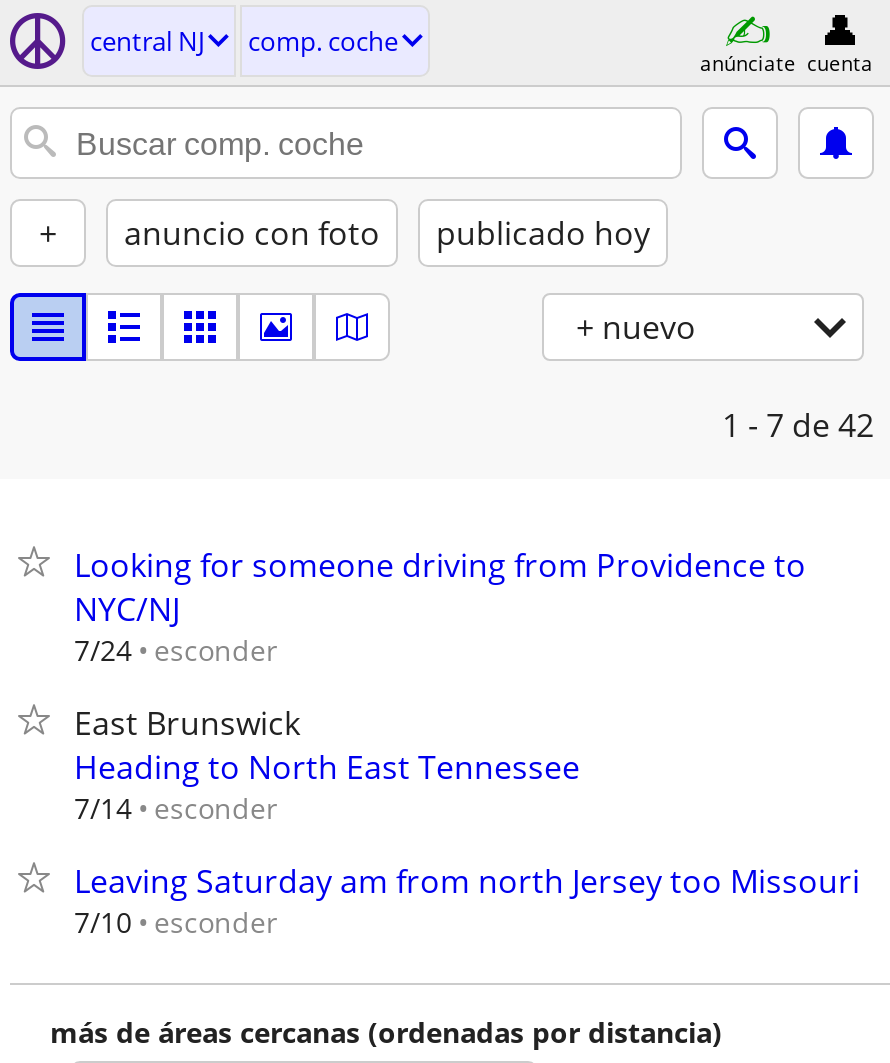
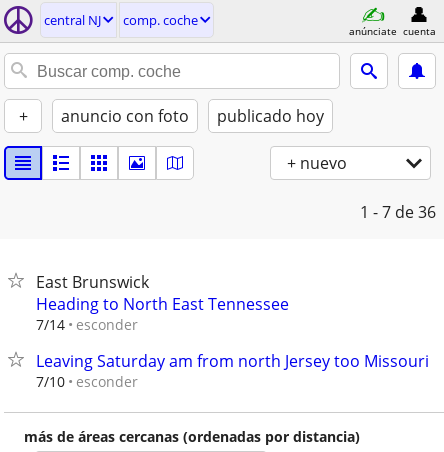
- 1 - 7 de 42
- Looking for someone driving from Providence to
- NYC/NJ
- 7/24 esconder
+ 1 - 7 de 36
